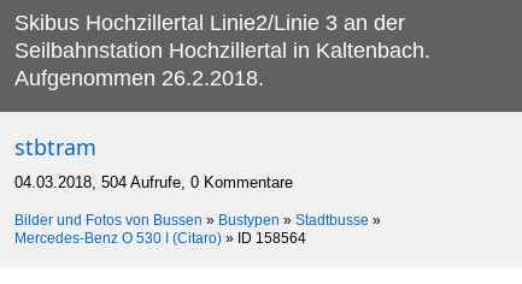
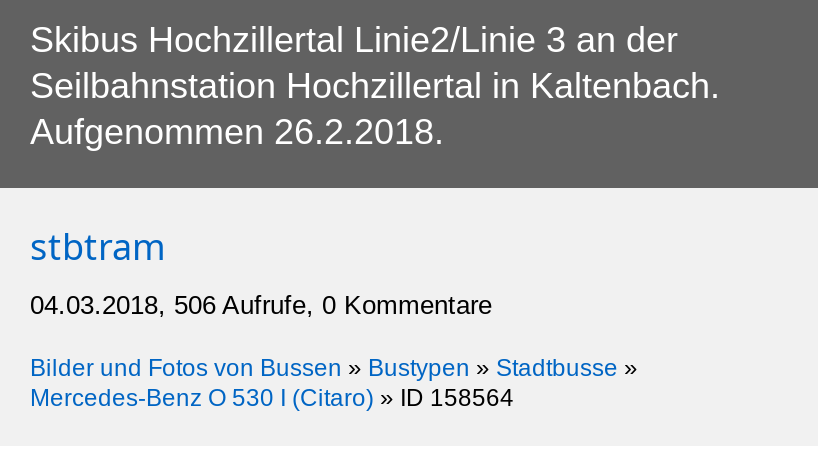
- 04.03.2018, 504 Aufrufe, 0 Kommentare
+ 04.03.2018, 506 Aufrufe, 0 Kommentare
